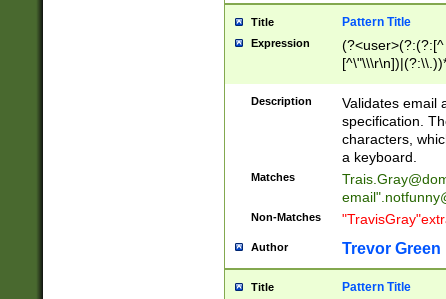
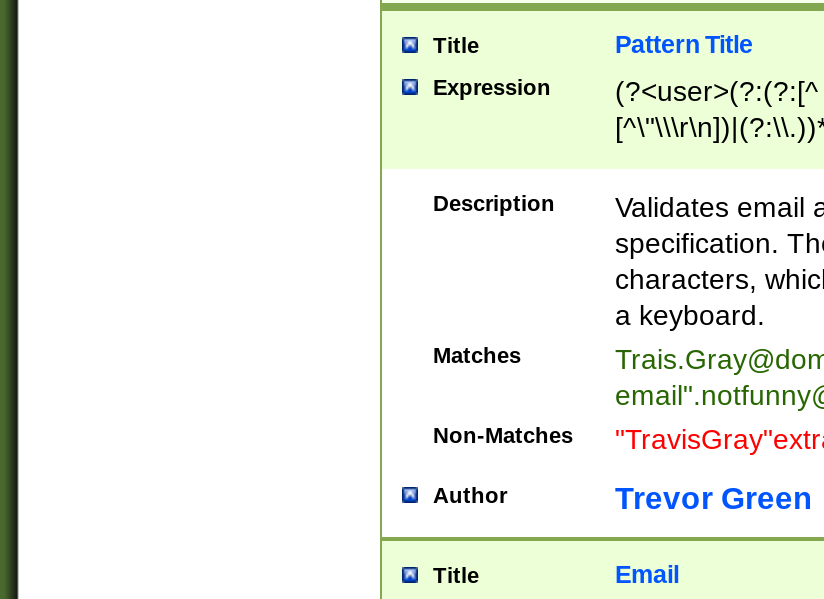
- Pattern Title
+ Email
